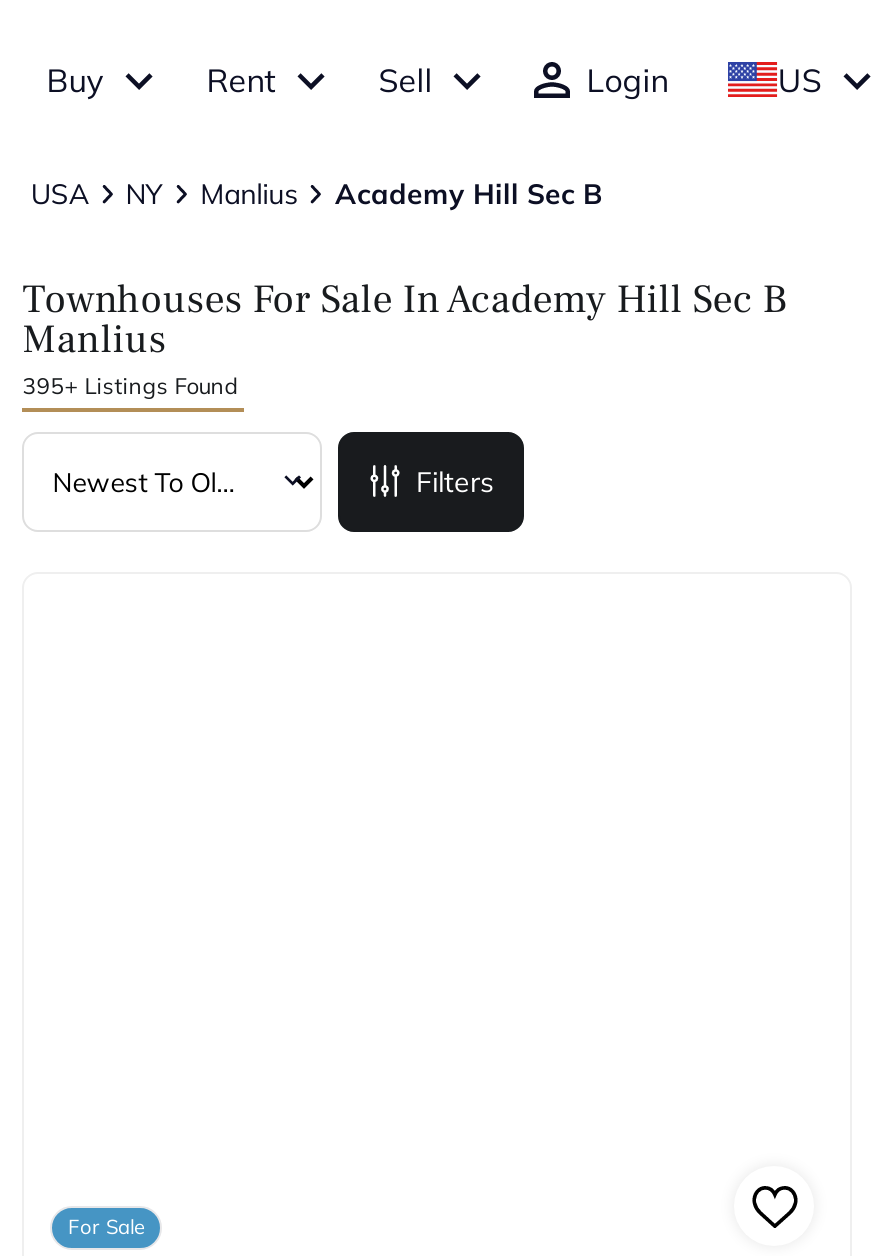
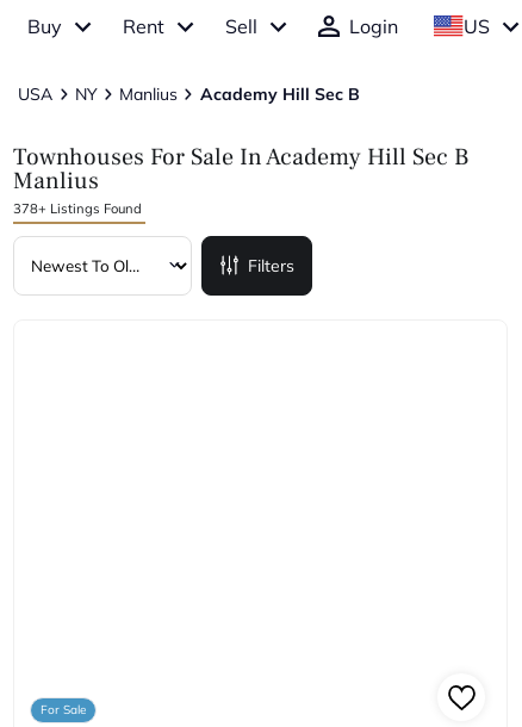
- 395+ Listings Found
+ 378+ Listings Found
